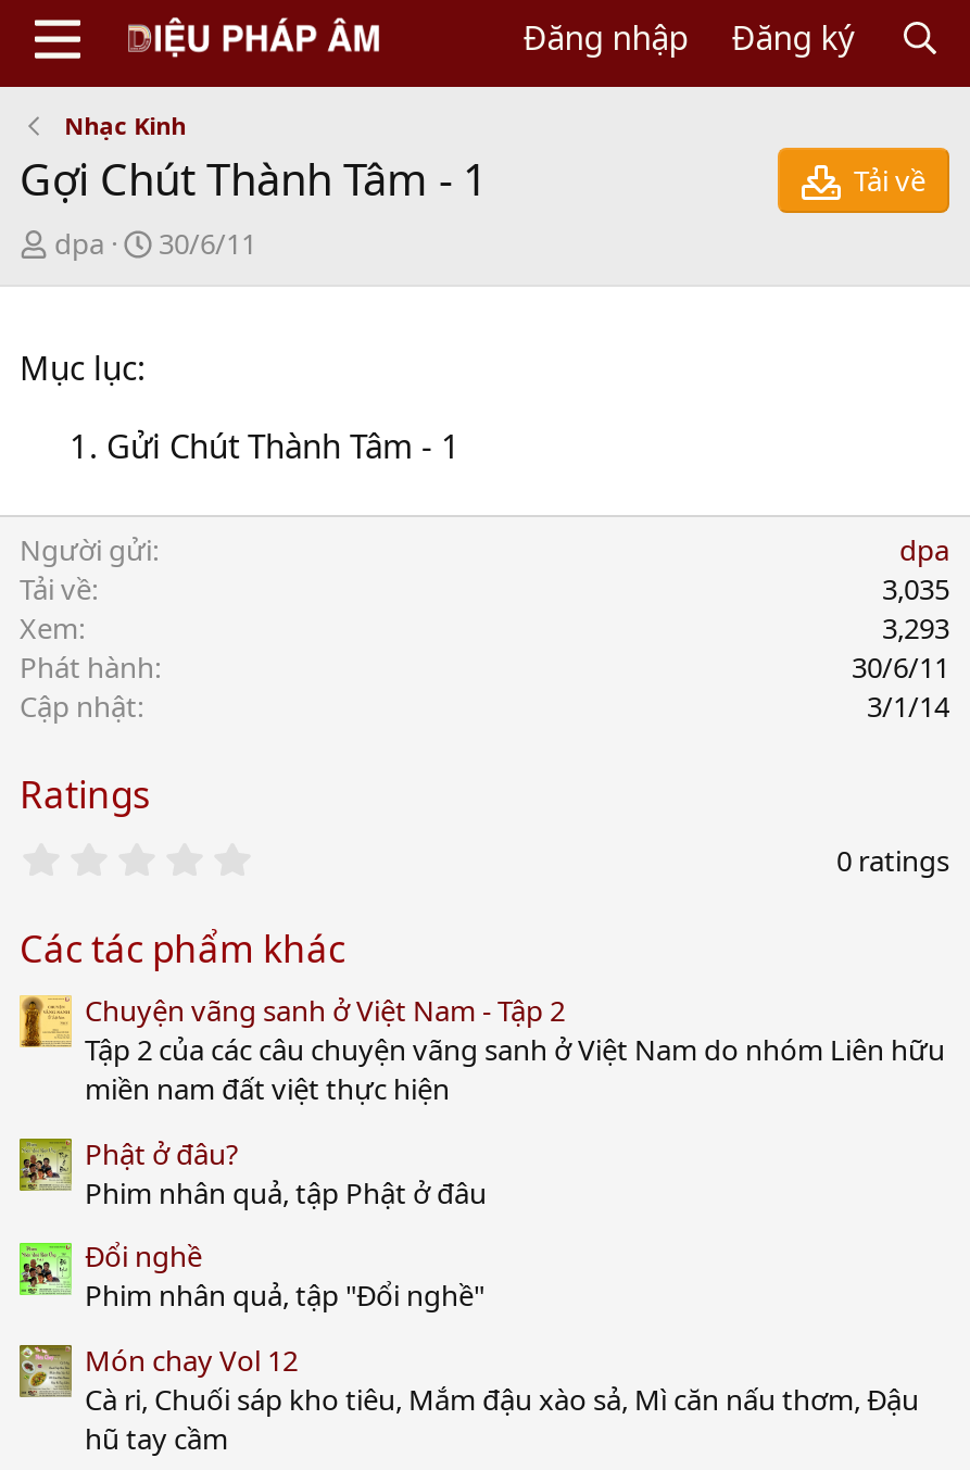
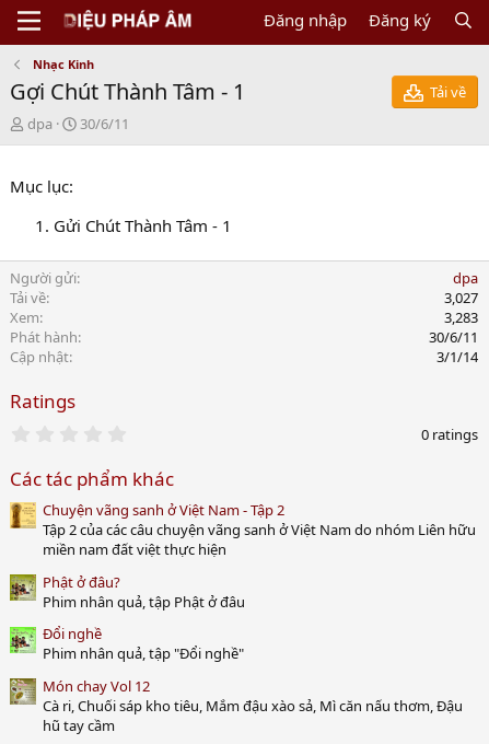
- 3,035
+ 3,027

- 3,293
+ 3,283
